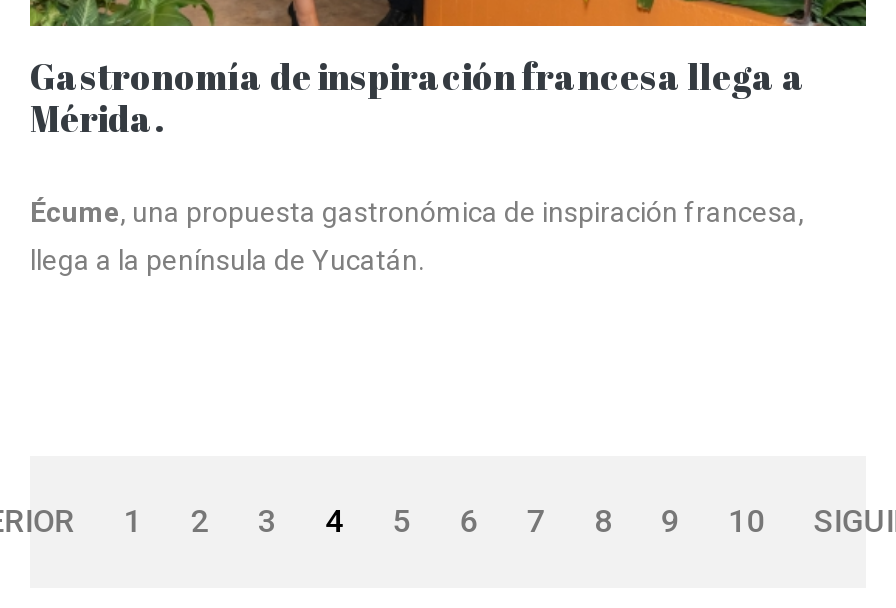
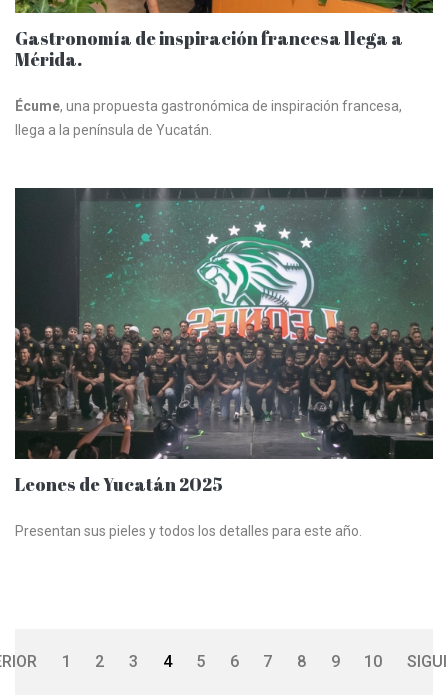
+ [image]
+ Leones de Yucatán 2025
+ Presentan sus pieles y todos los detalles para este año.
